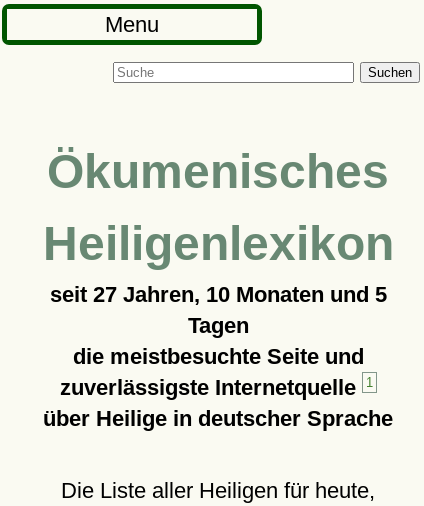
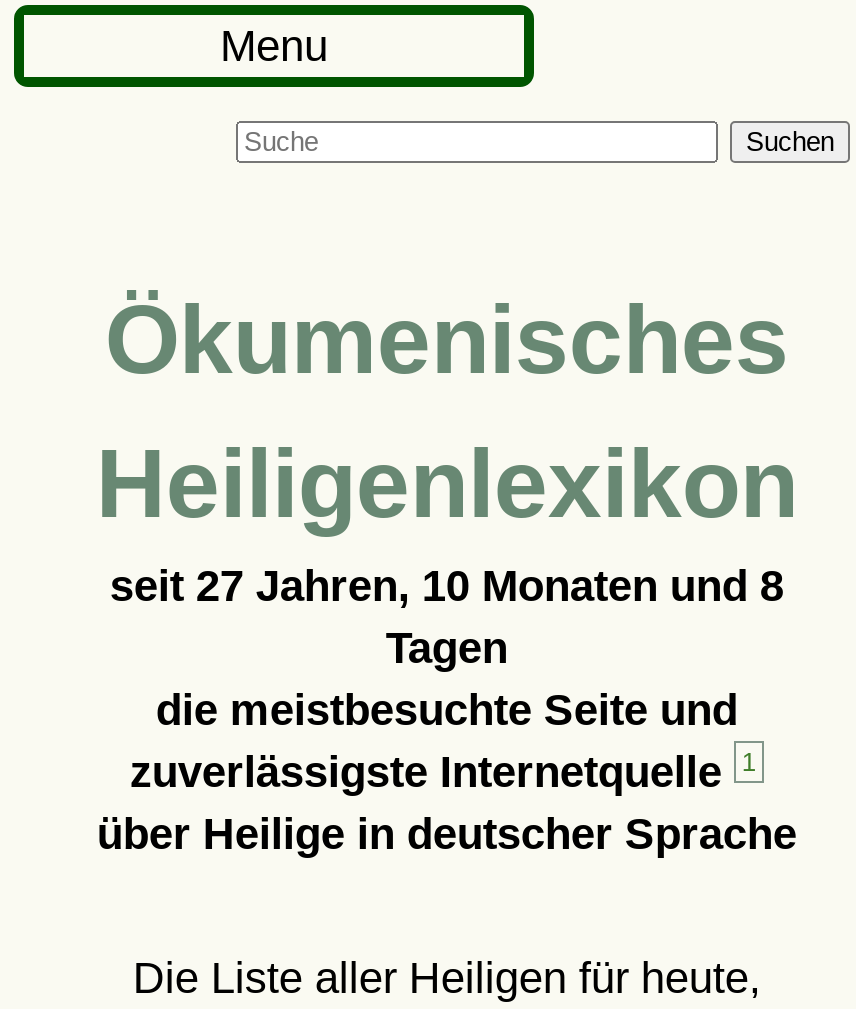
- seit 27 Jahren, 10 Monaten und 5
+ seit 27 Jahren, 10 Monaten und 8
